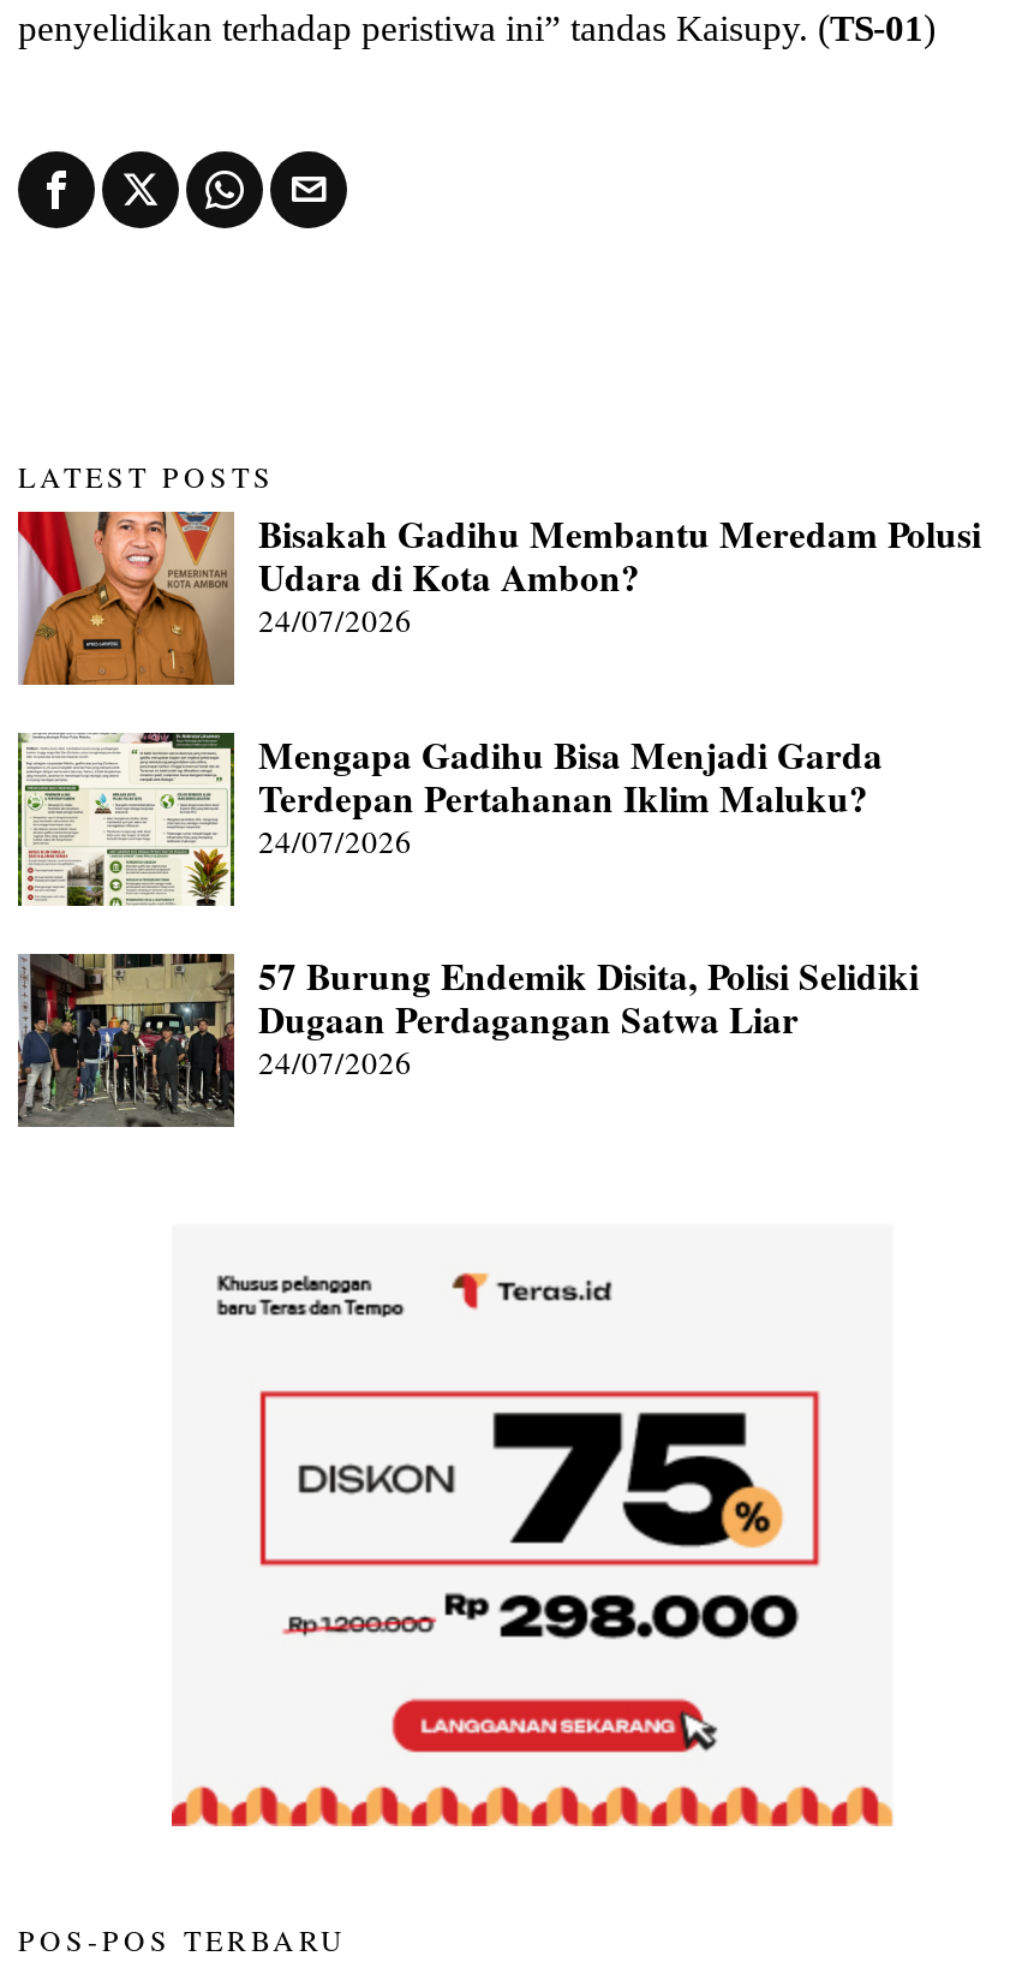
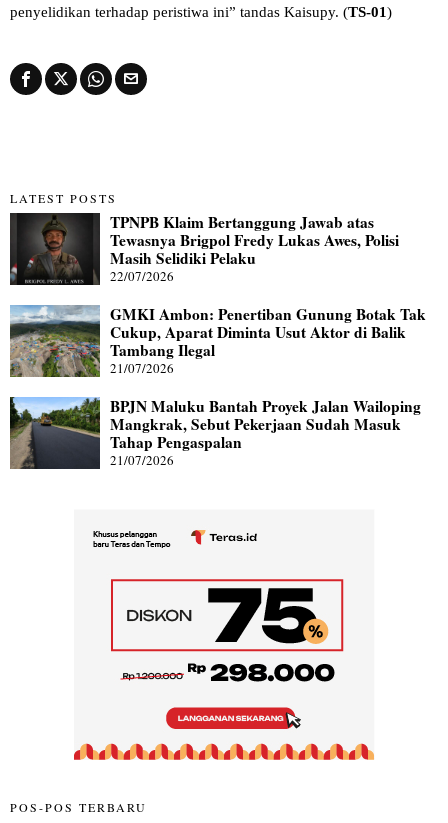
- [image]
- Bisakah Gadihu Membantu Meredam Polusi
- Udara di Kota Ambon?
- 24/07/2026
+ [image]
+ TPNPB Klaim Bertanggung Jawab atas
+ Tewasnya Brigpol Fredy Lukas Awes, Polisi
+ Masih Selidiki Pelaku
+ 22/07/2026

- [image]
- Mengapa Gadihu Bisa Menjadi Garda
- Terdepan Pertahanan Iklim Maluku?
- 24/07/2026
+ [image]
+ GMKI Ambon: Penertiban Gunung Botak Tak
+ Cukup, Aparat Diminta Usut Aktor di Balik
+ Tambang Ilegal
+ 21/07/2026

- [image]
- 57 Burung Endemik Disita, Polisi Selidiki
- Dugaan Perdagangan Satwa Liar
- 24/07/2026
+ [image]
+ BPJN Maluku Bantah Proyek Jalan Wailoping
+ Mangkrak, Sebut Pekerjaan Sudah Masuk
+ Tahap Pengaspalan
+ 21/07/2026
